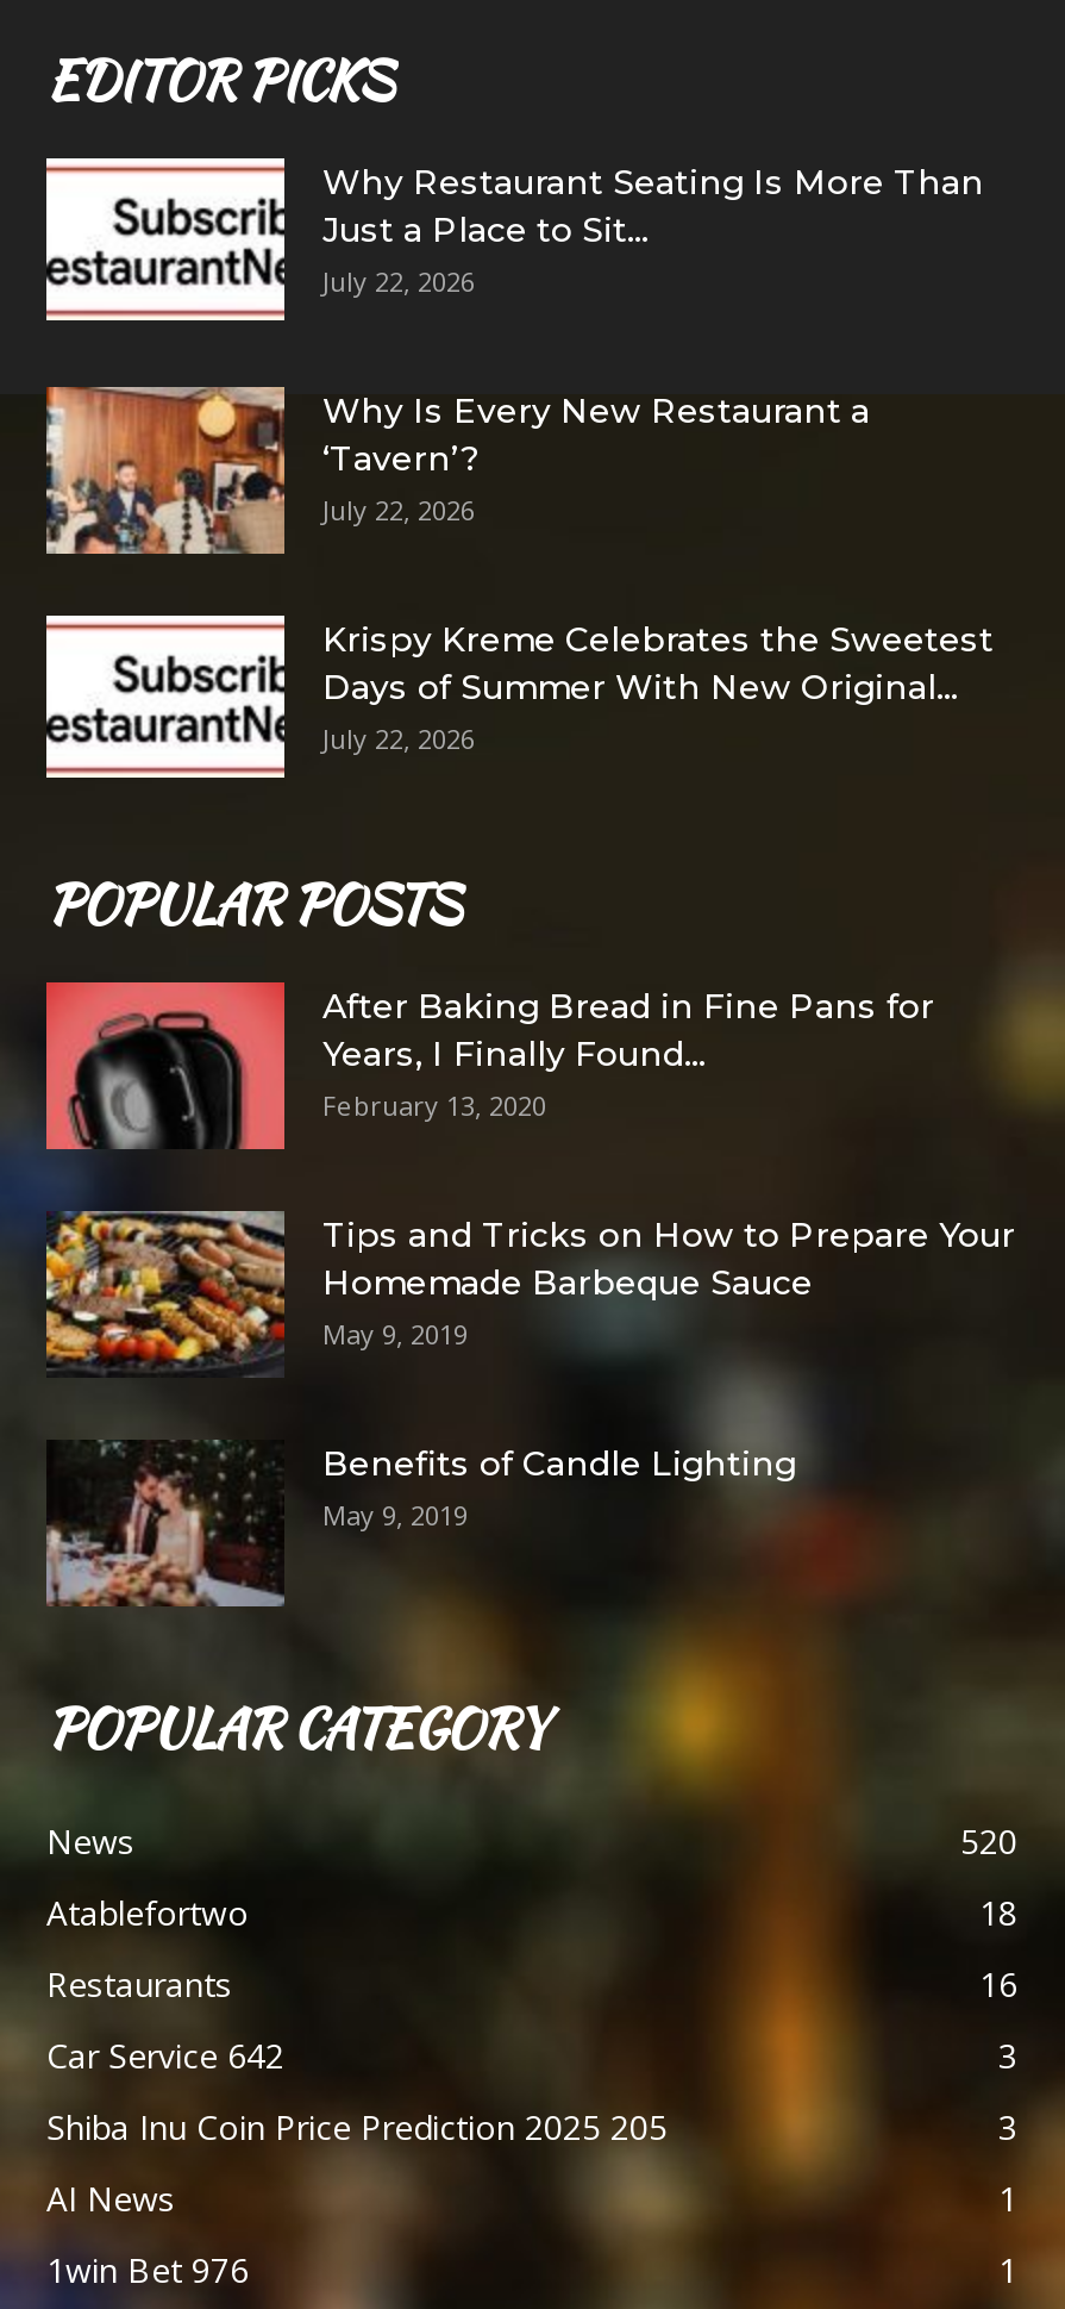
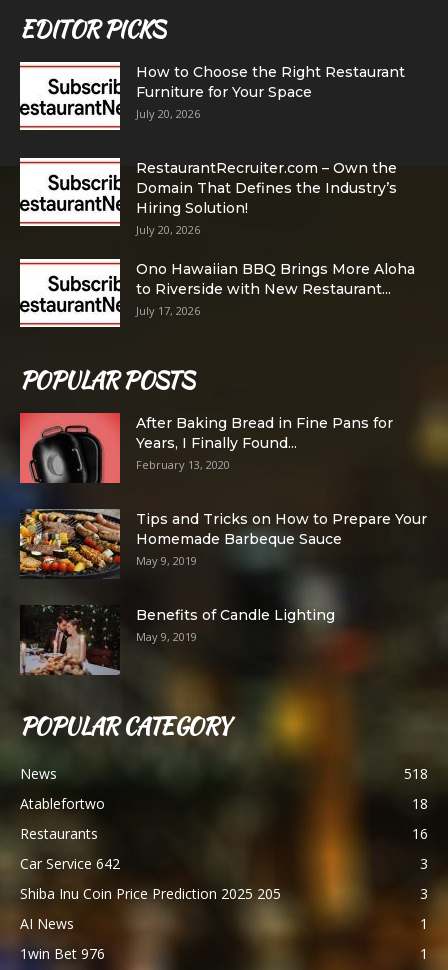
- Why Restaurant Seating Is More Than
- Just a Place to Sit...
- July 22, 2026
+ How to Choose the Right Restaurant
+ Furniture for Your Space
+ July 20, 2026

- [image]
- Why Is Every New Restaurant a
- ‘Tavern’?
- July 22, 2026
+ [image]
+ RestaurantRecruiter.com – Own the
+ Domain That Defines the Industry’s
+ Hiring Solution!
+ July 20, 2026

- Krispy Kreme Celebrates the Sweetest
- Days of Summer With New Original...
- July 22, 2026
+ Ono Hawaiian BBQ Brings More Aloha
+ to Riverside with New Restaurant...
+ July 17, 2026

- 520
+ 518
